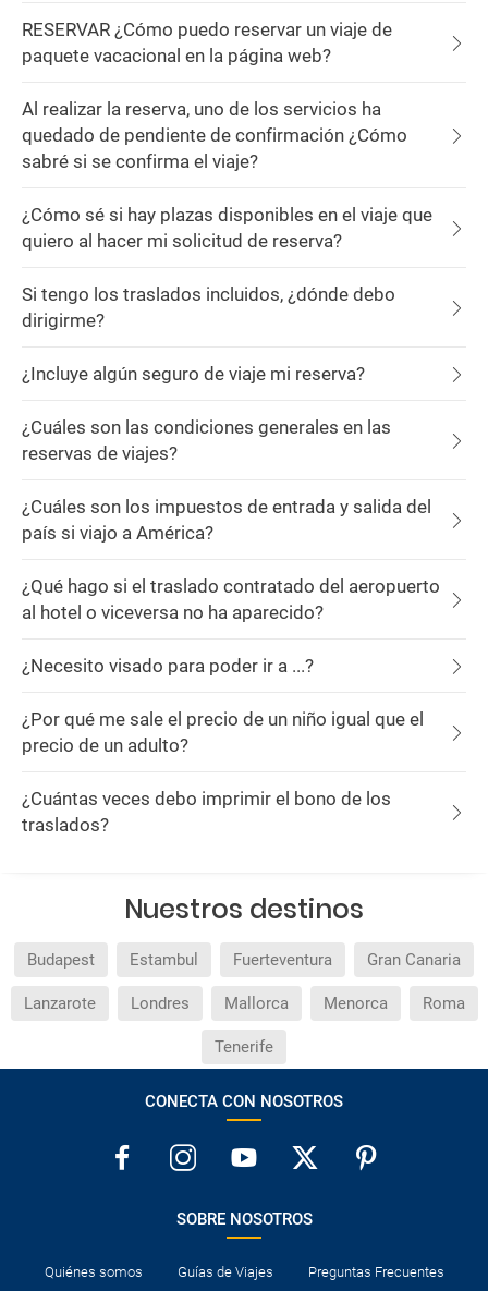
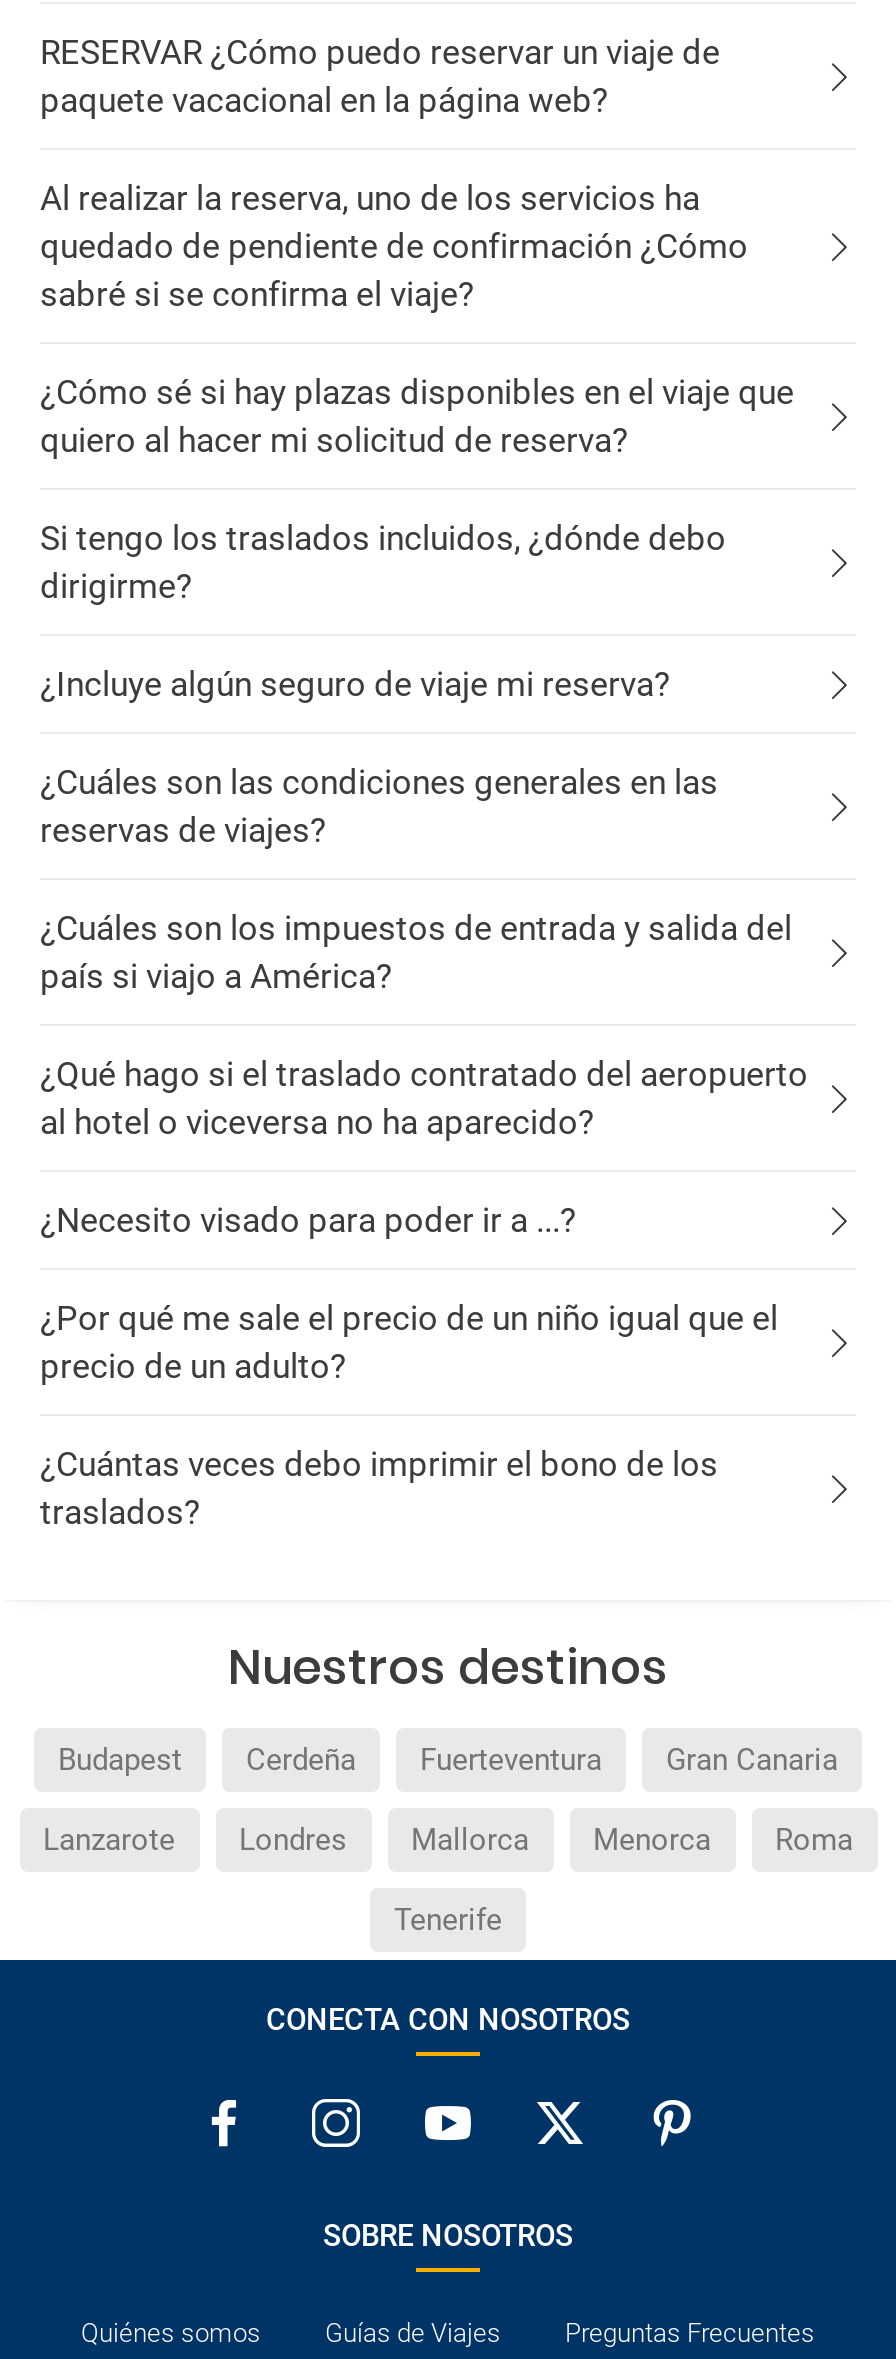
- Estambul
+ Cerdeña
